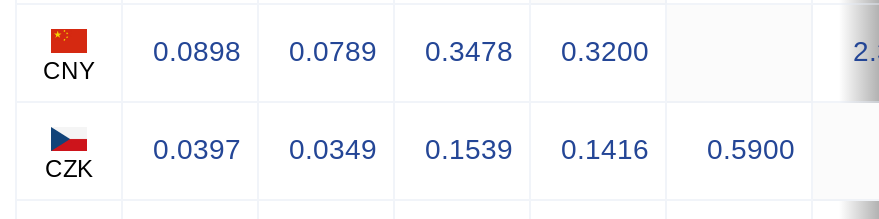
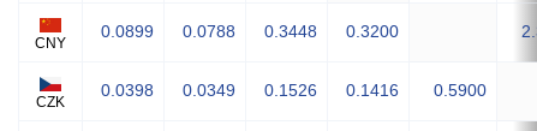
- 0.0898
+ 0.0899

- 0.0789
+ 0.0788

- 0.3478
+ 0.3448

- 0.0397
+ 0.0398

- 0.1539
+ 0.1526
